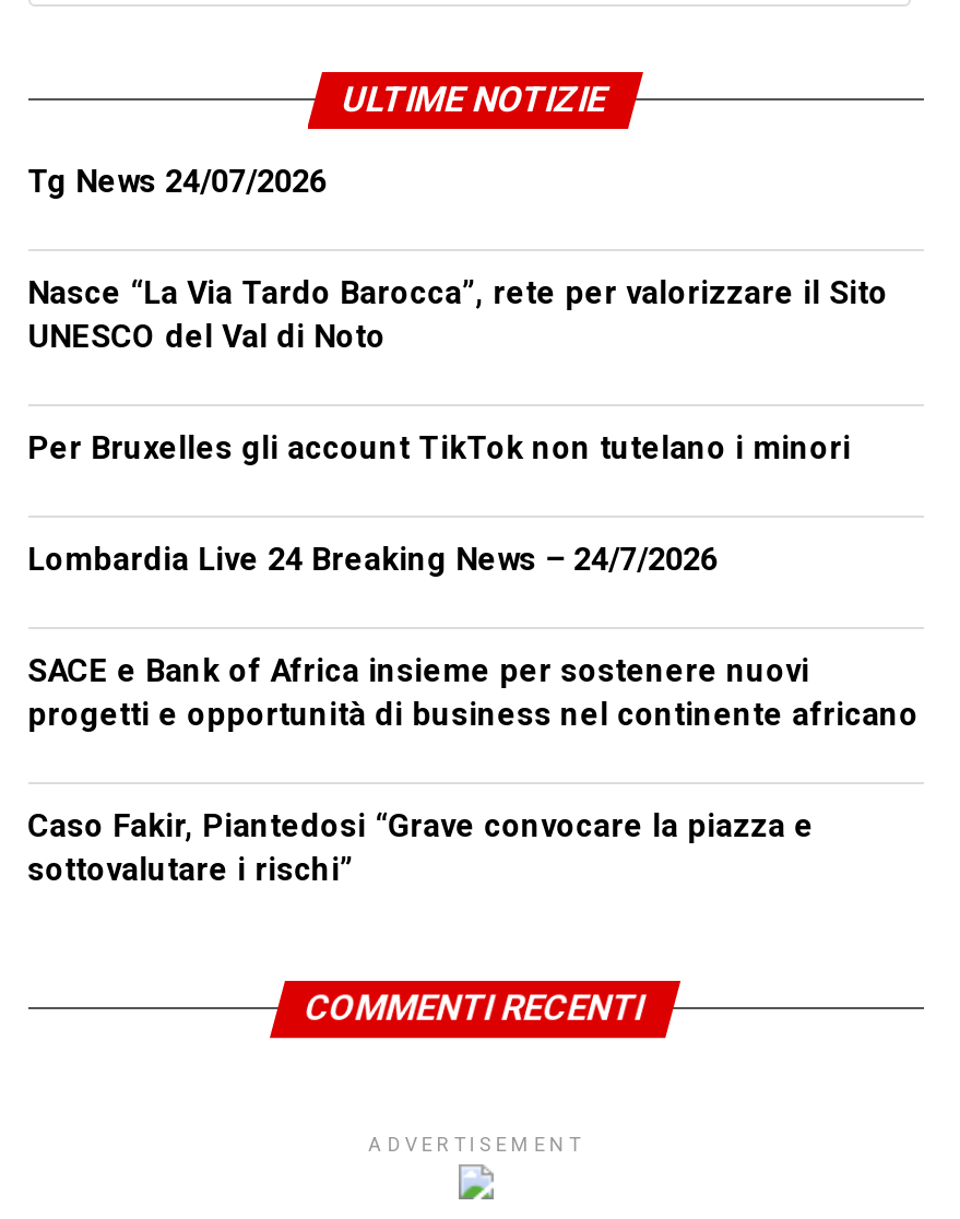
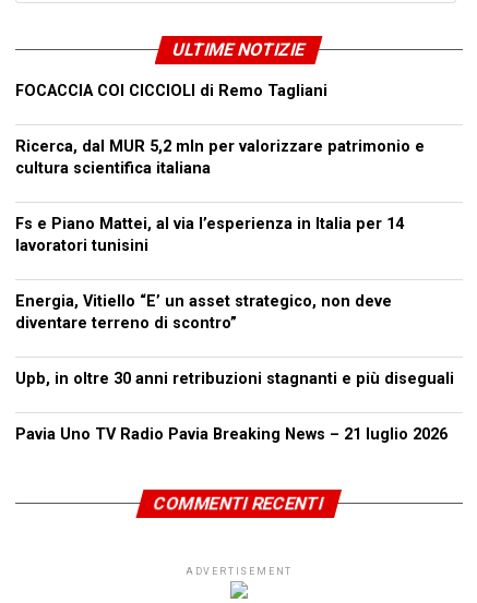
- Tg News 24/07/2026
+ FOCACCIA COI CICCIOLI di Remo Tagliani

- Nasce “La Via Tardo Barocca”, rete per valorizzare il Sito
- UNESCO del Val di Noto
+ Ricerca, dal MUR 5,2 mln per valorizzare patrimonio e
+ cultura scientifica italiana

- Per Bruxelles gli account TikTok non tutelano i minori
+ Fs e Piano Mattei, al via l’esperienza in Italia per 14
+ lavoratori tunisini

- Lombardia Live 24 Breaking News – 24/7/2026
+ Energia, Vitiello “E’ un asset strategico, non deve
+ diventare terreno di scontro”

- SACE e Bank of Africa insieme per sostenere nuovi
- progetti e opportunità di business nel continente africano
+ Upb, in oltre 30 anni retribuzioni stagnanti e più diseguali

- Caso Fakir, Piantedosi “Grave convocare la piazza e
- sottovalutare i rischi”
+ Pavia Uno TV Radio Pavia Breaking News – 21 luglio 2026
